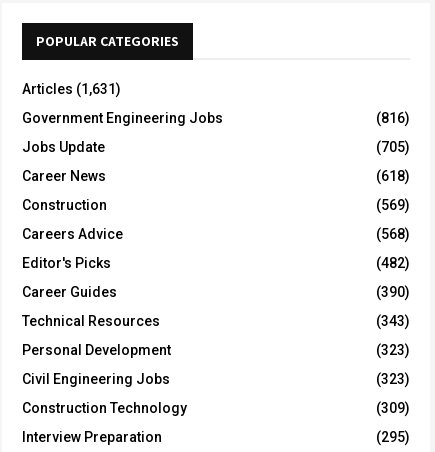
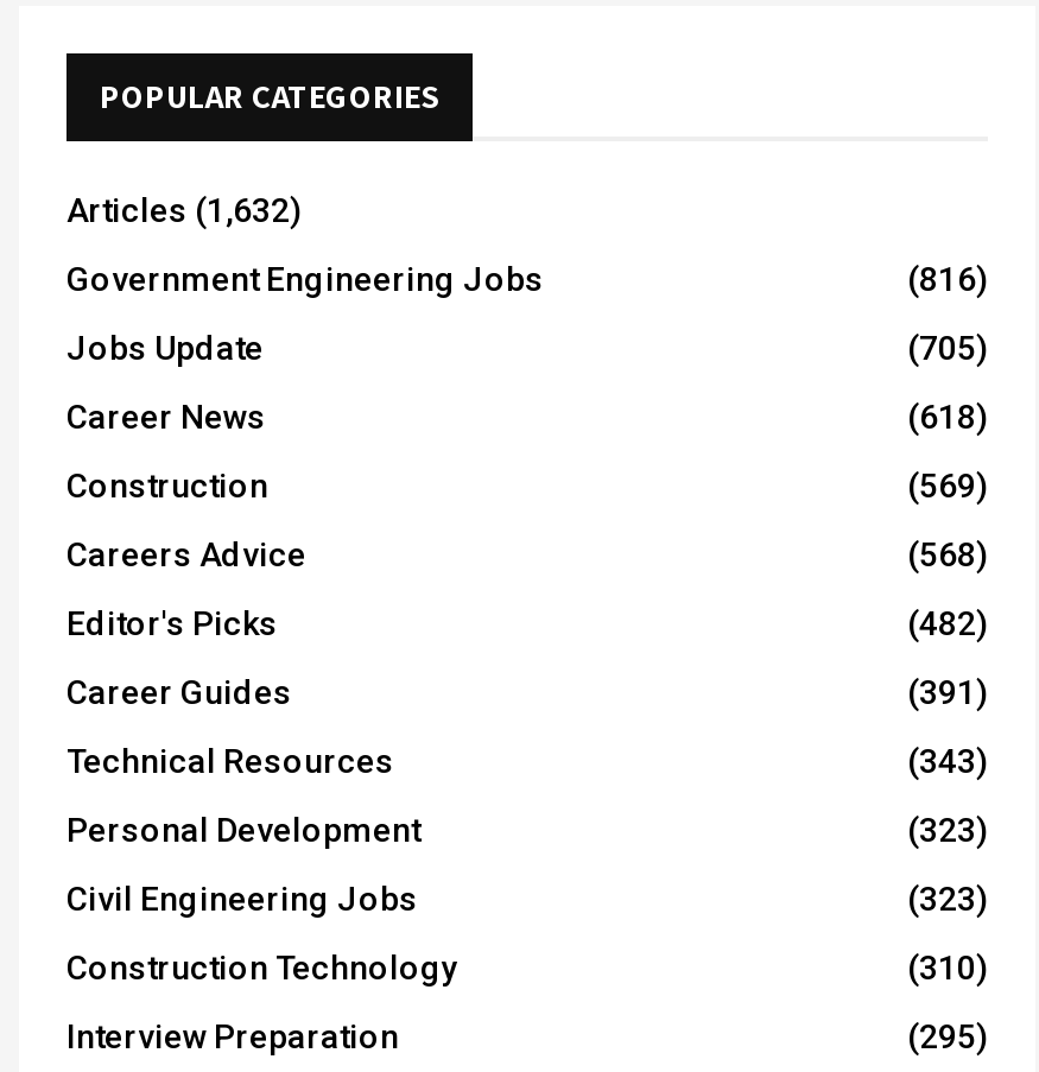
- Articles (1,631)
+ Articles (1,632)

- (390)
+ (391)

- (309)
+ (310)
